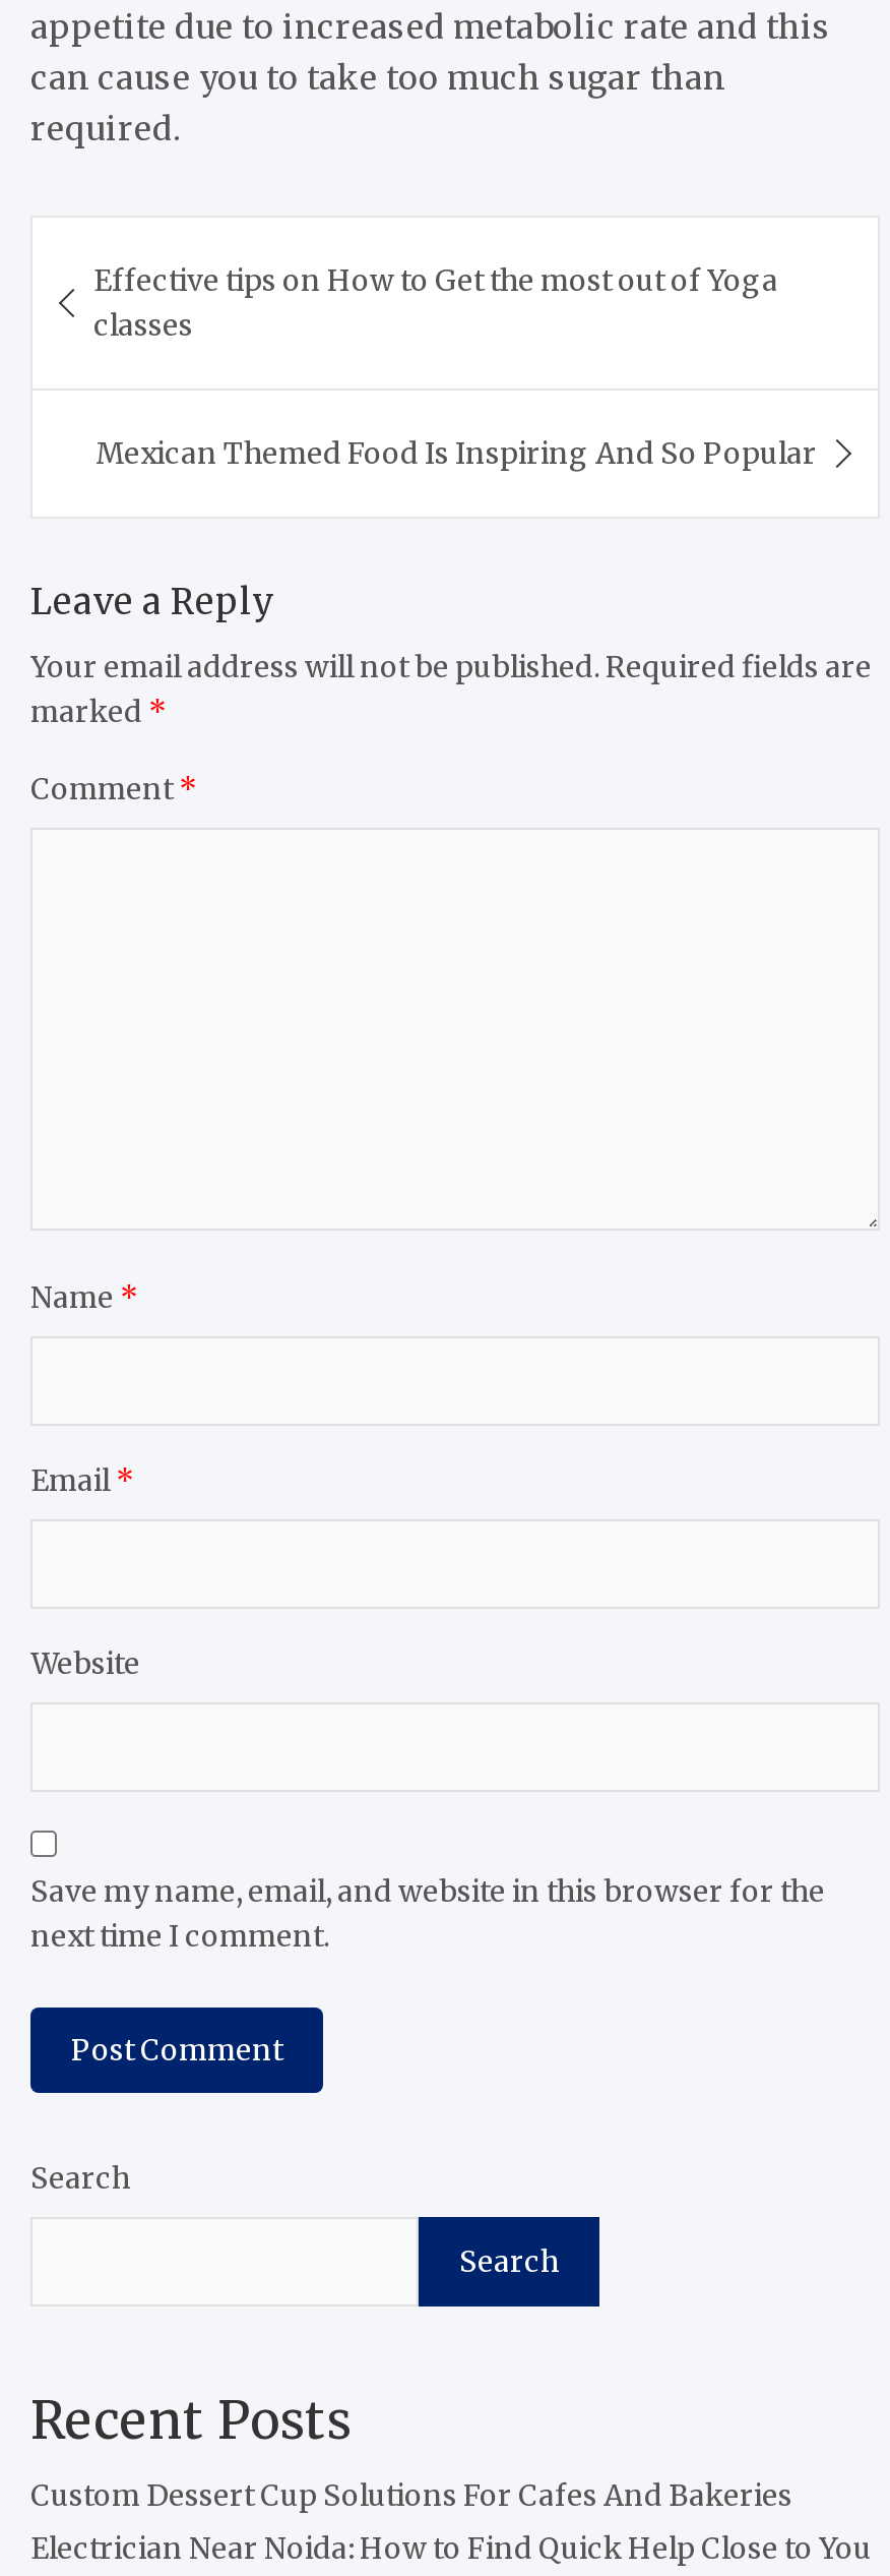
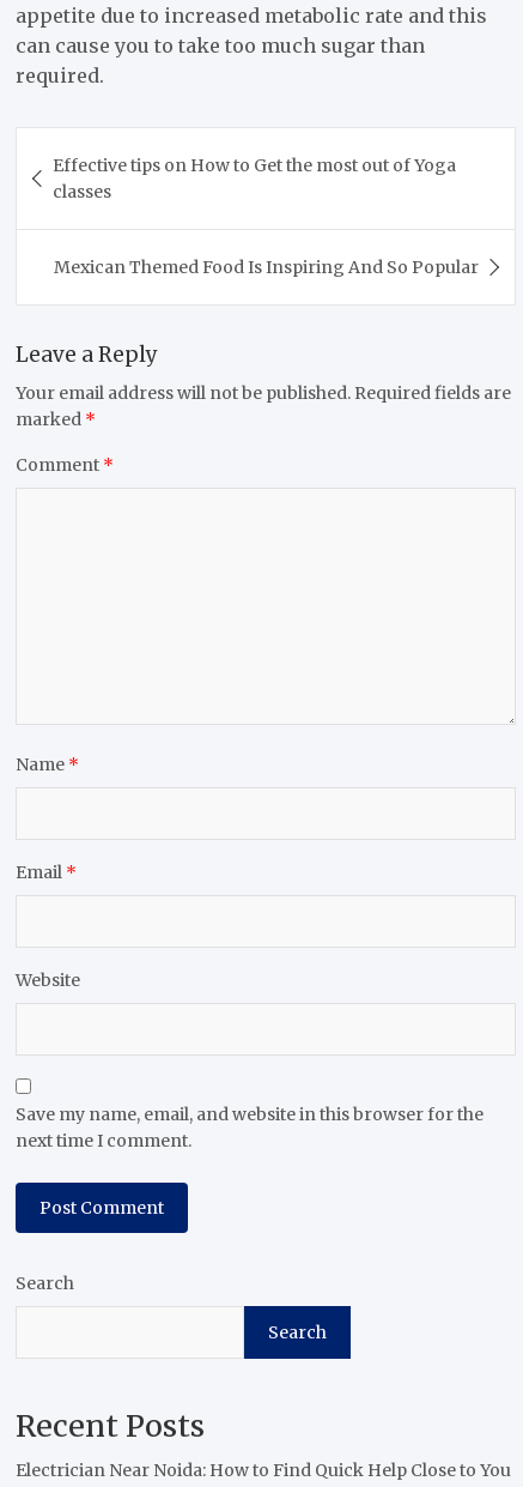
- Custom Dessert Cup Solutions For Cafes And Bakeries
